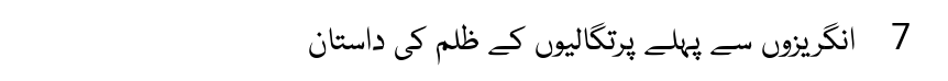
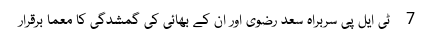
- انگریزوں سے پہلے پرتگالیوں کے ظلم کی داستان
+ ٹی ایل پی سربراہ سعد رضوی اور ان کے بھائی کی گمشدگی کا معما برقرار
